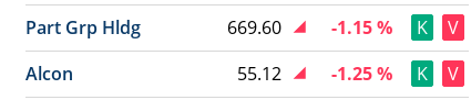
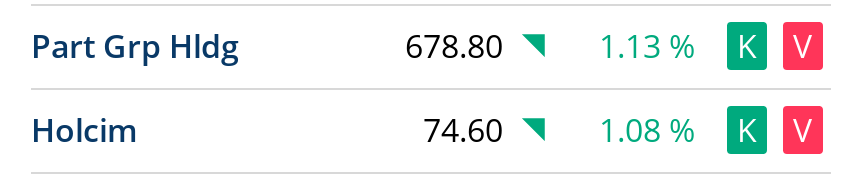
- 669.60
+ 678.80

- -1.15 % K V
+ 1.13 % K V

- Alcon
- 55.12
- -1.25 %
+ Holcim
+ 74.60
+ 1.08 %
